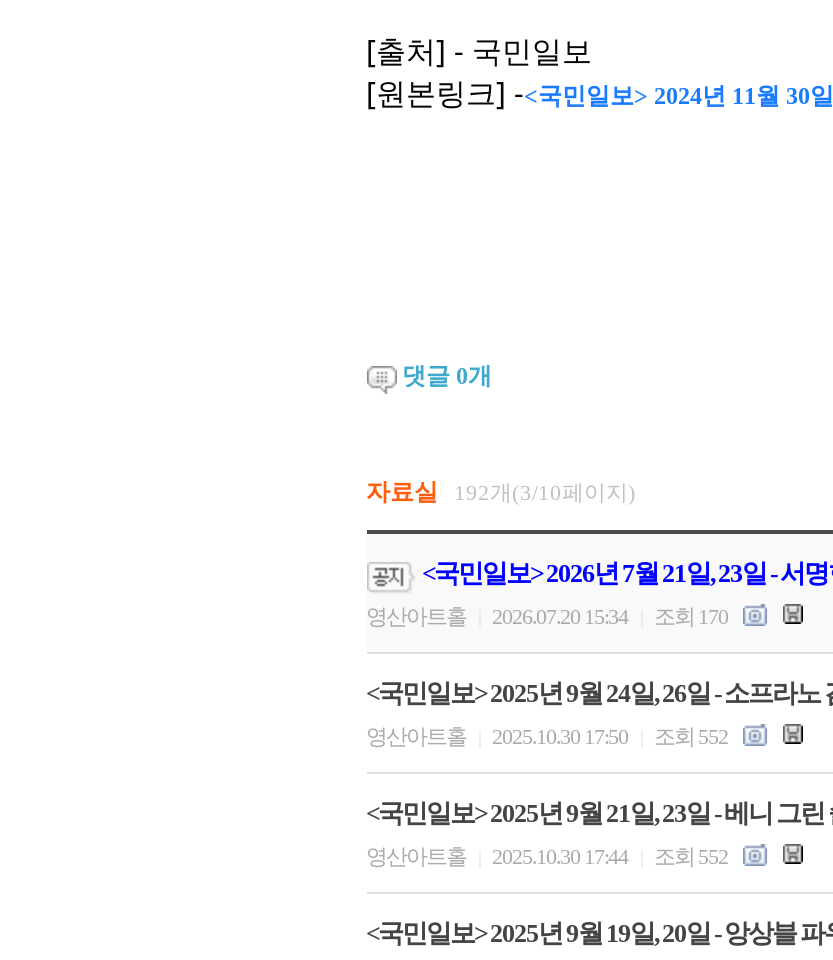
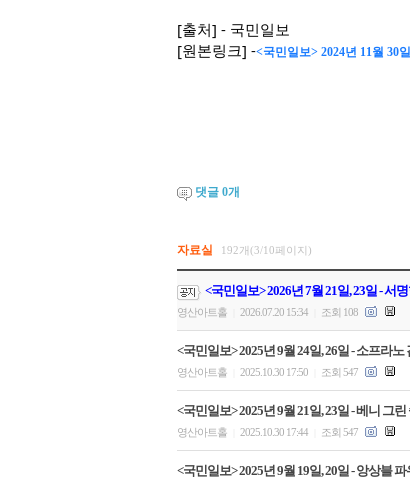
- 영산아트홀 2026.07.20 15:34 조회 170
+ 영산아트홀 2026.07.20 15:34 조회 108

- 영산아트홀 2025.10.30 17:50 조회 552
+ 영산아트홀 2025.10.30 17:50 조회 547

- 영산아트홀 2025.10.30 17:44 조회 552
+ 영산아트홀 2025.10.30 17:44 조회 547
